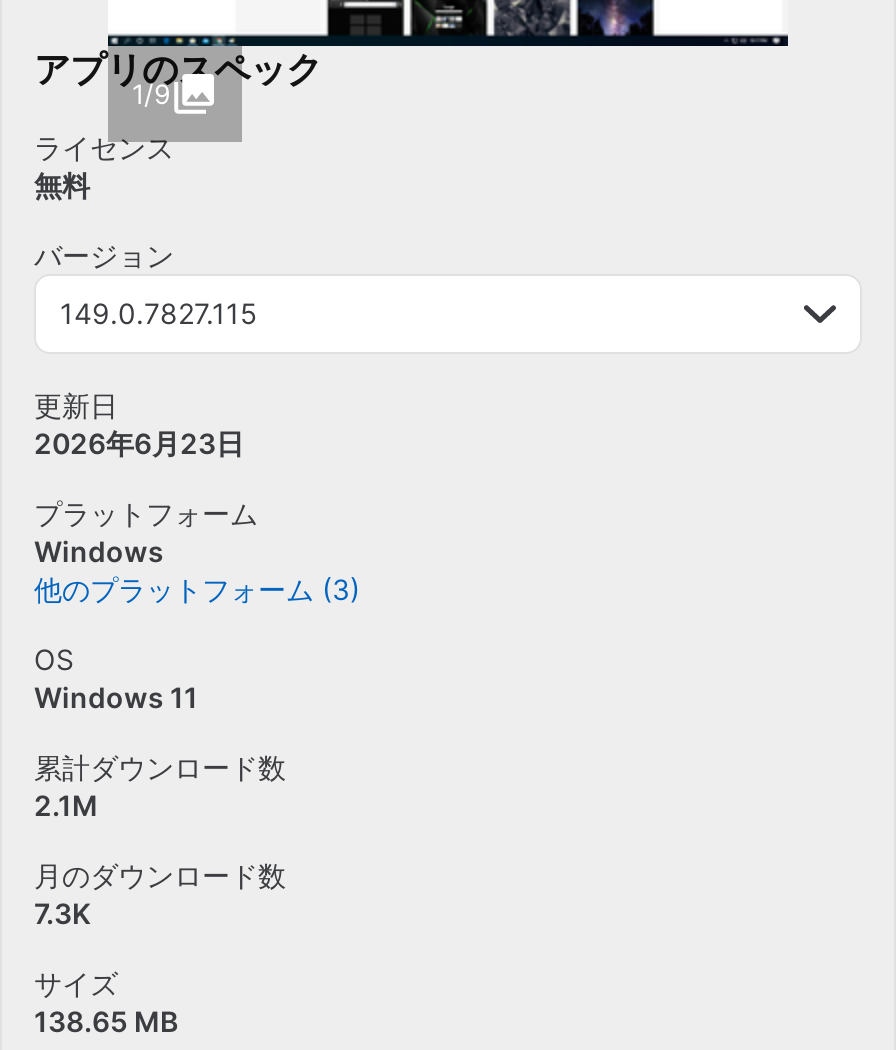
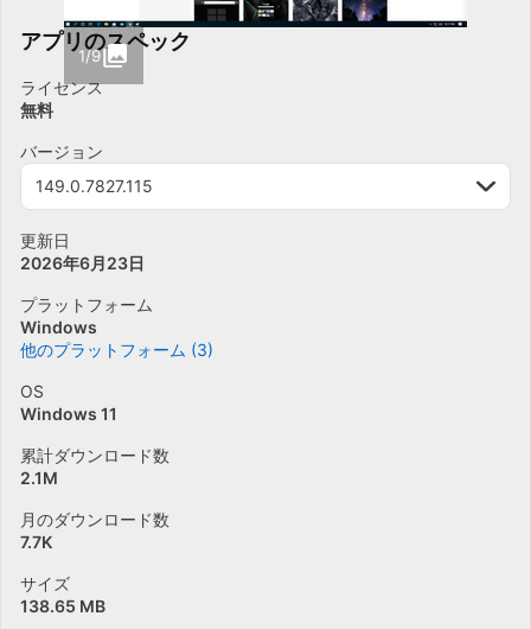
- 7.3K
+ 7.7K
